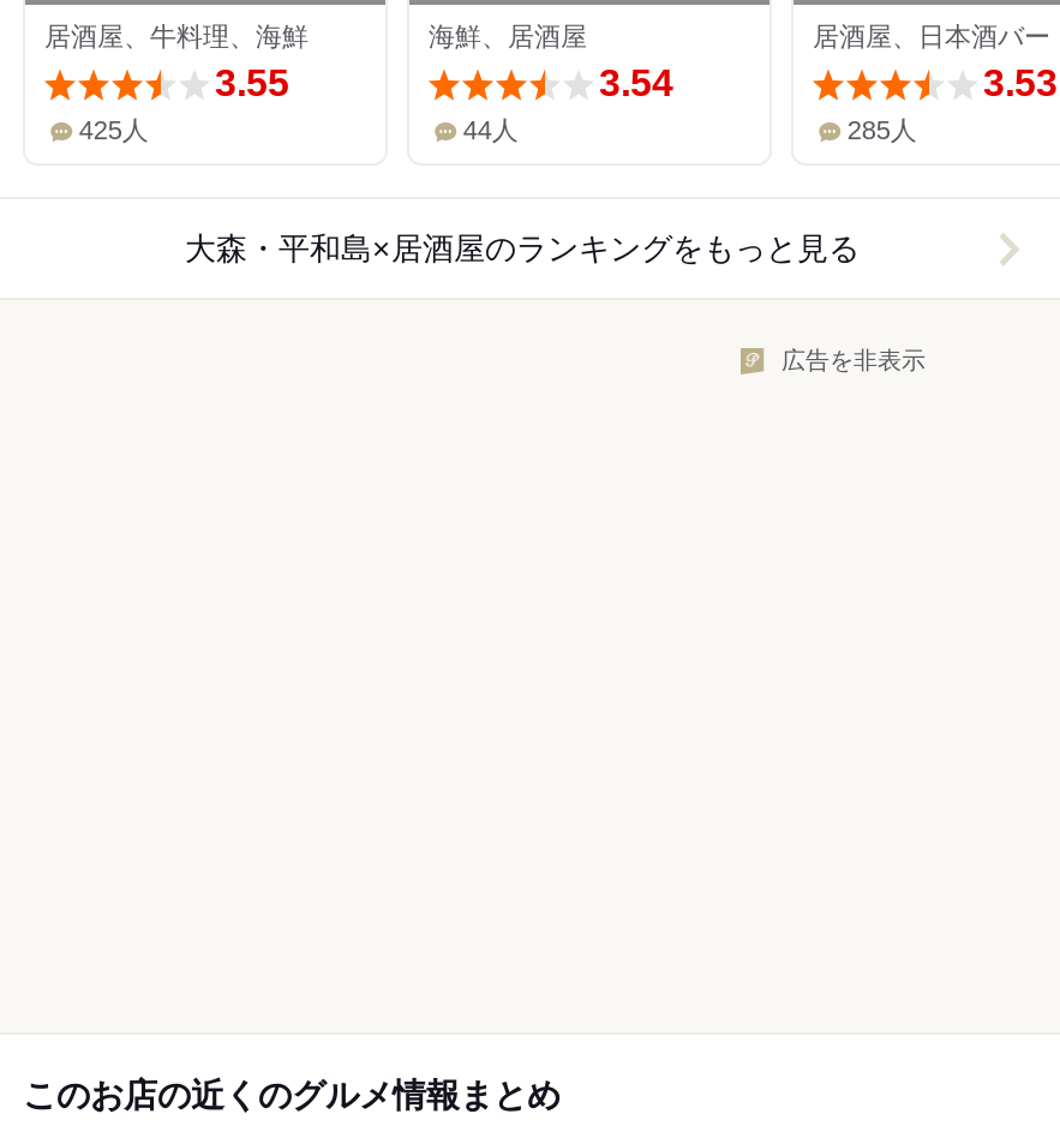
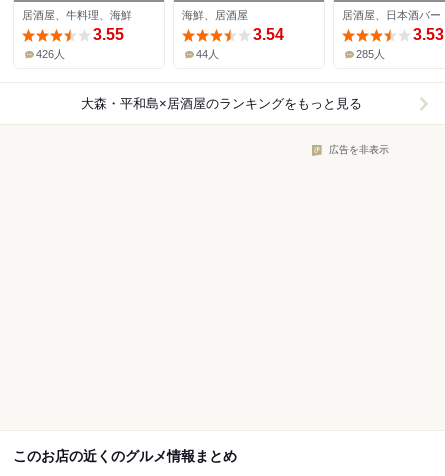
- 425人
+ 426人
